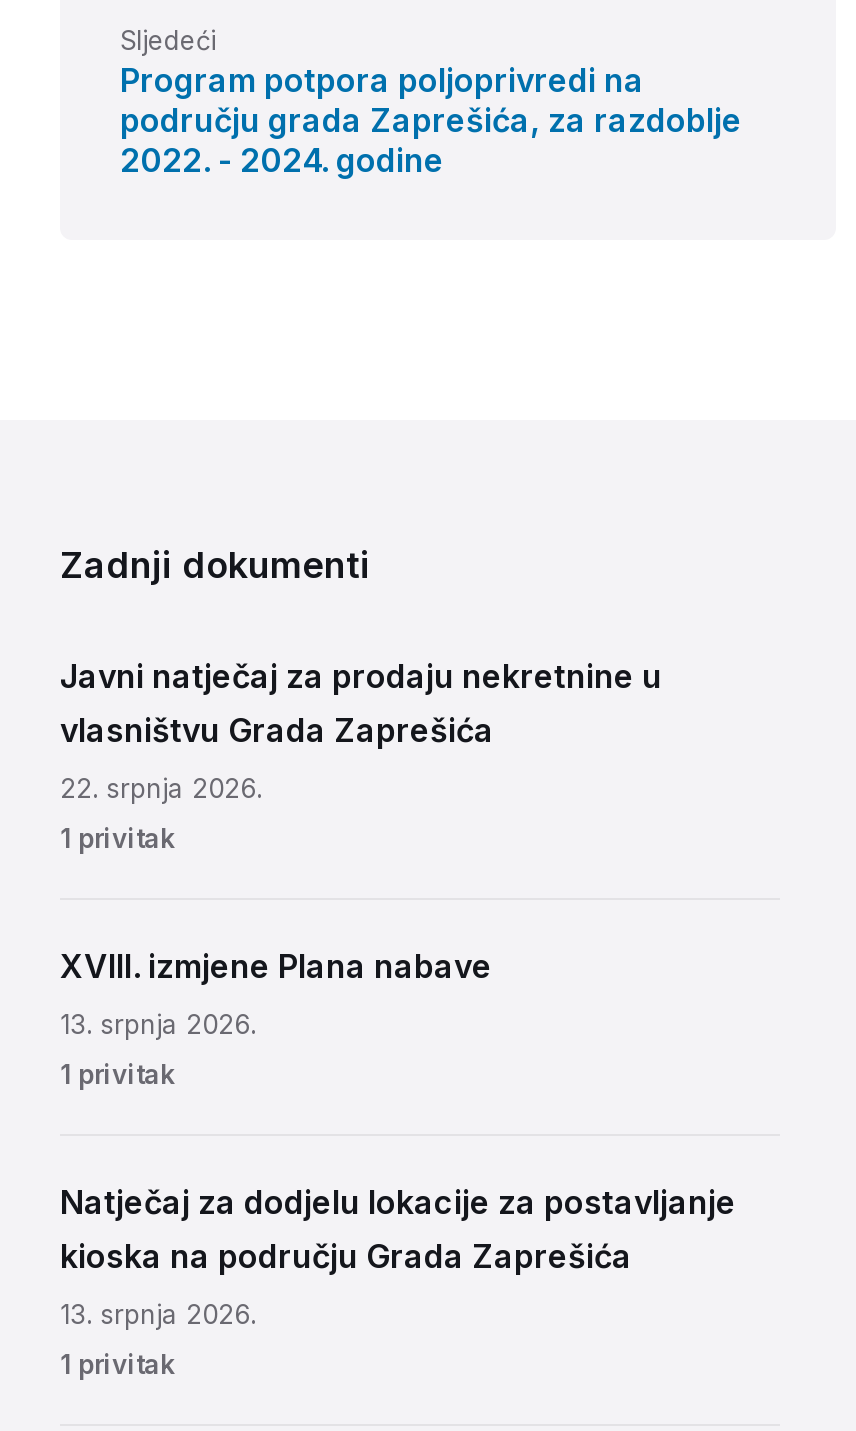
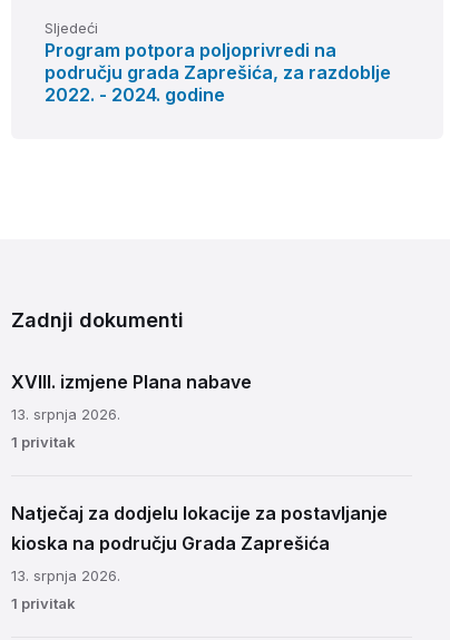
- Javni natječaj za prodaju nekretnine u
- vlasništvu Grada Zaprešića
- 22. srpnja 2026.
- 1 privitak
